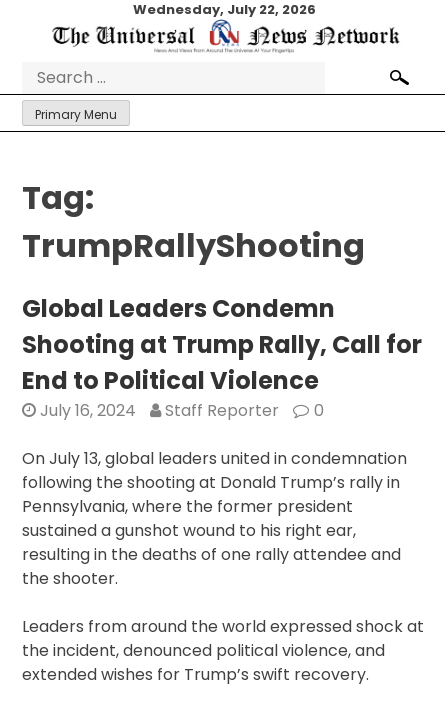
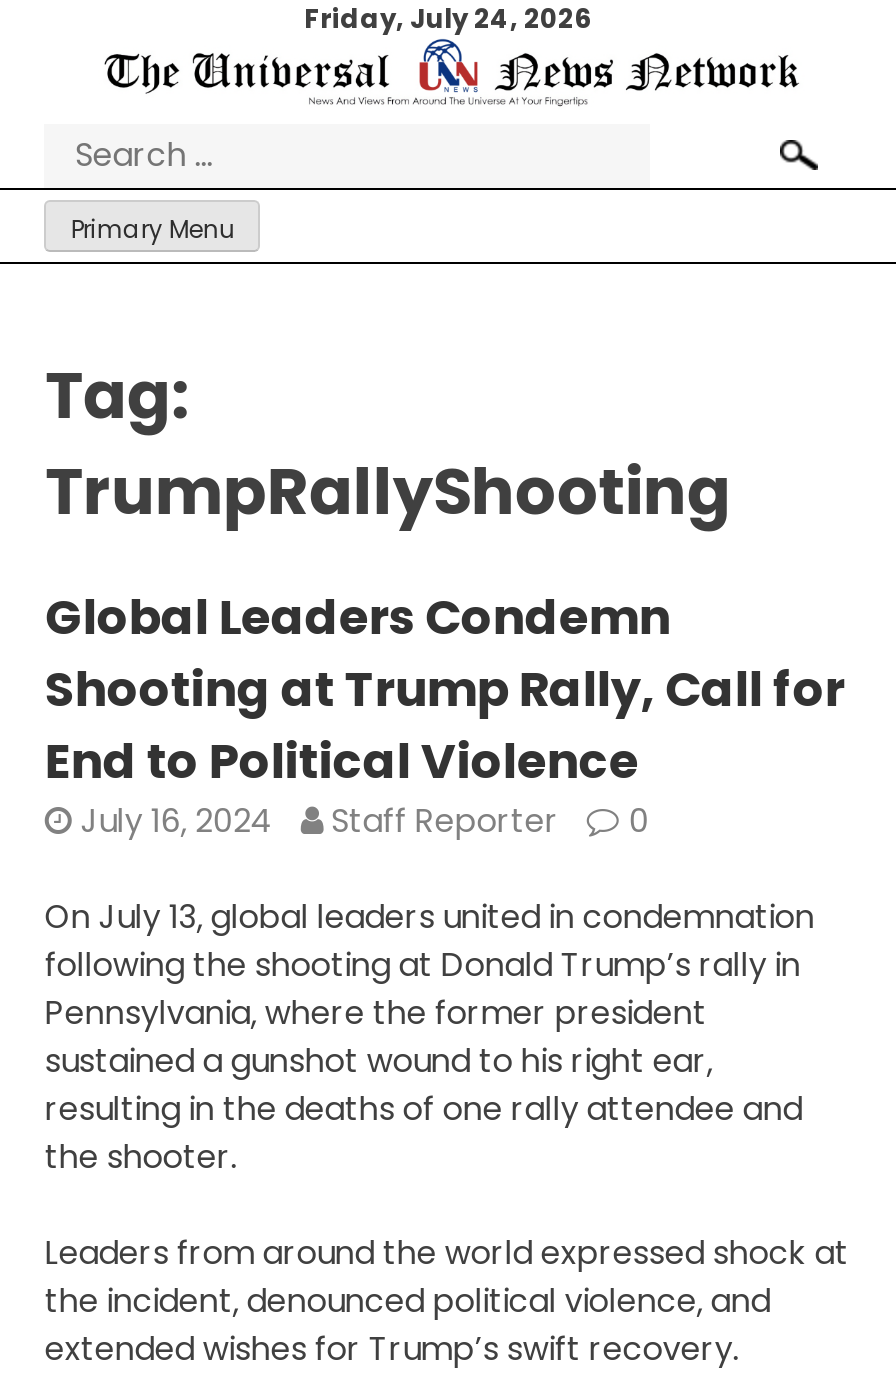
- Wednesday, July 22, 2026
+ Friday, July 24, 2026
